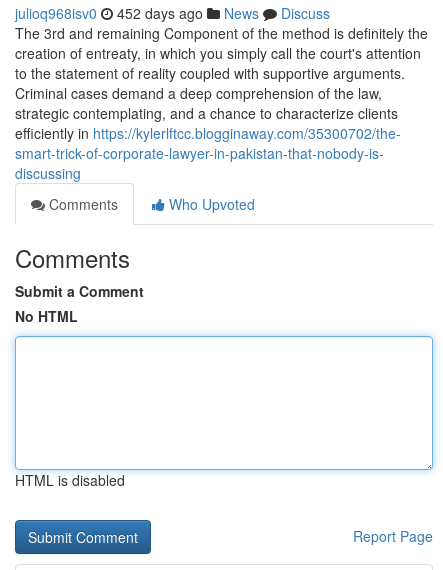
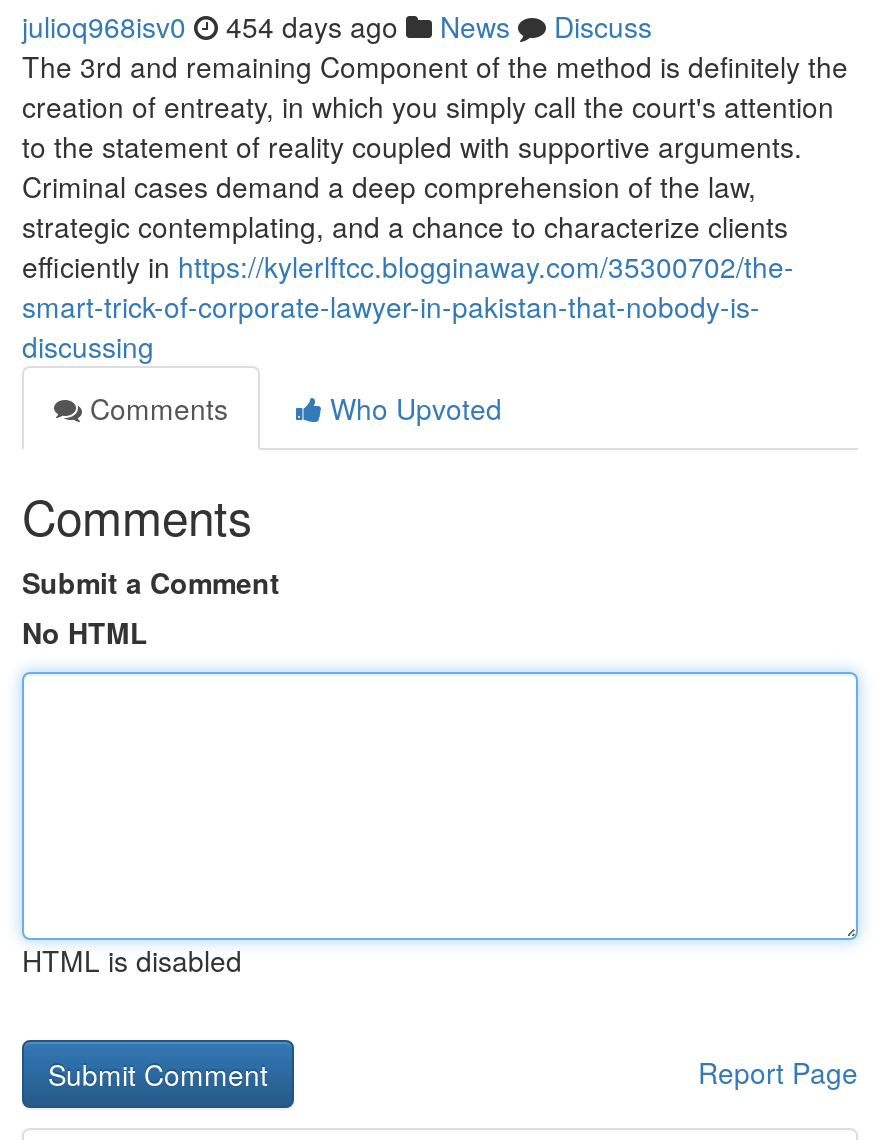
- julioq968isv0 452 days ago News Discuss
+ julioq968isv0 454 days ago News Discuss
